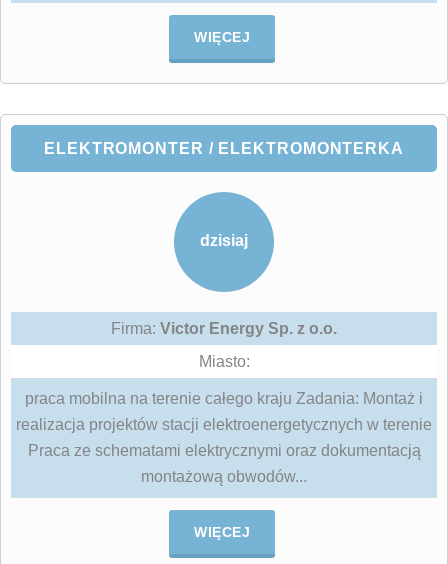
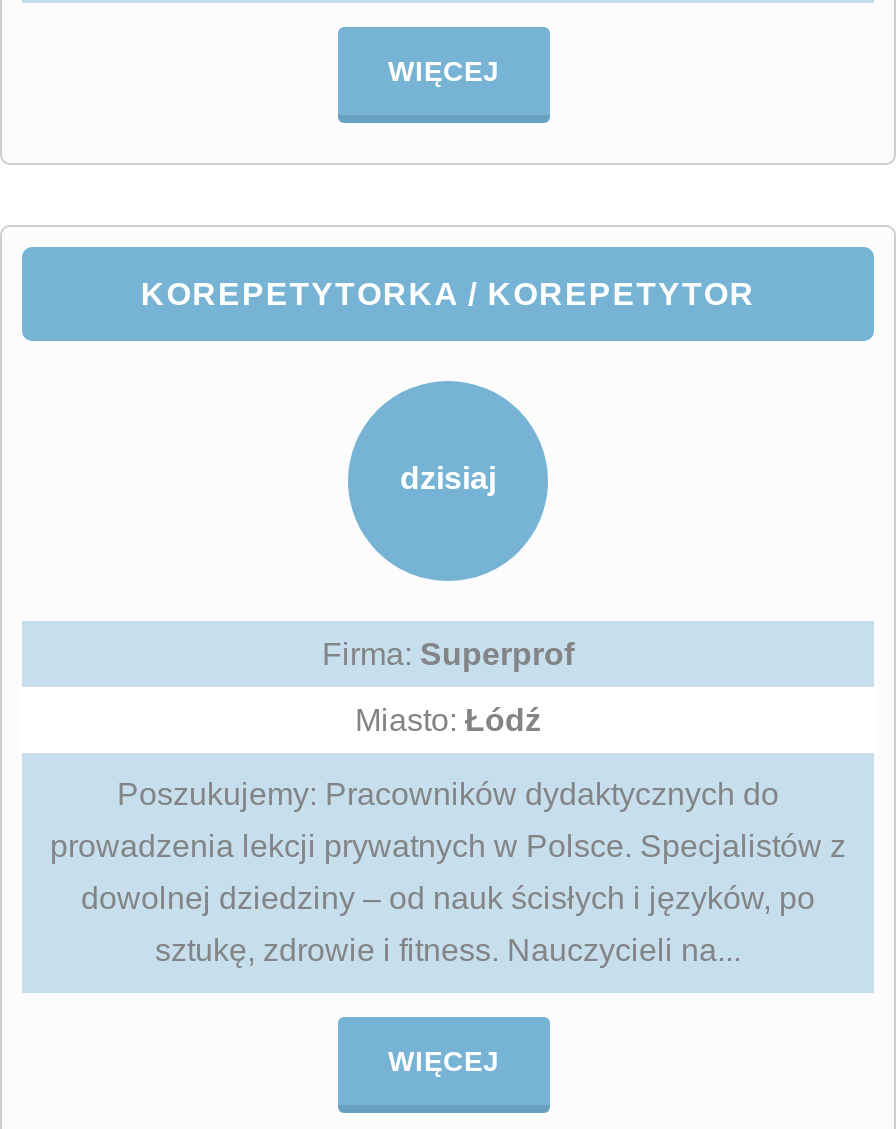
- ELEKTROMONTER / ELEKTROMONTERKA
+ KOREPETYTORKA / KOREPETYTOR

- Firma: Victor Energy Sp. z o.o.
+ Firma: Superprof

- Miasto:
+ Miasto: Łódź

- praca mobilna na terenie całego kraju Zadania: Montaż i
+ Poszukujemy: Pracowników dydaktycznych do

- realizacja projektów stacji elektroenergetycznych w terenie
+ prowadzenia lekcji prywatnych w Polsce. Specjalistów z

- Praca ze schematami elektrycznymi oraz dokumentacją
+ dowolnej dziedziny – od nauk ścisłych i języków, po

- montażową obwodów...
+ sztukę, zdrowie i fitness. Nauczycieli na...
